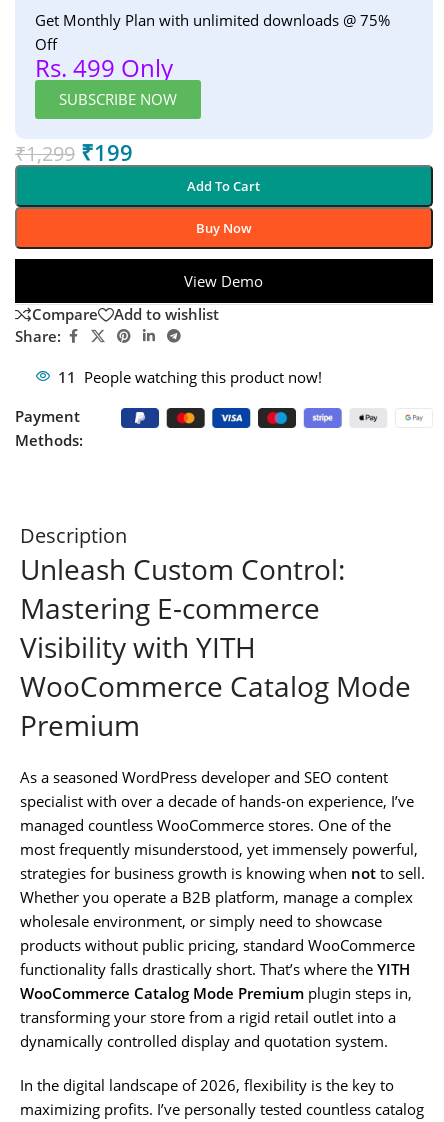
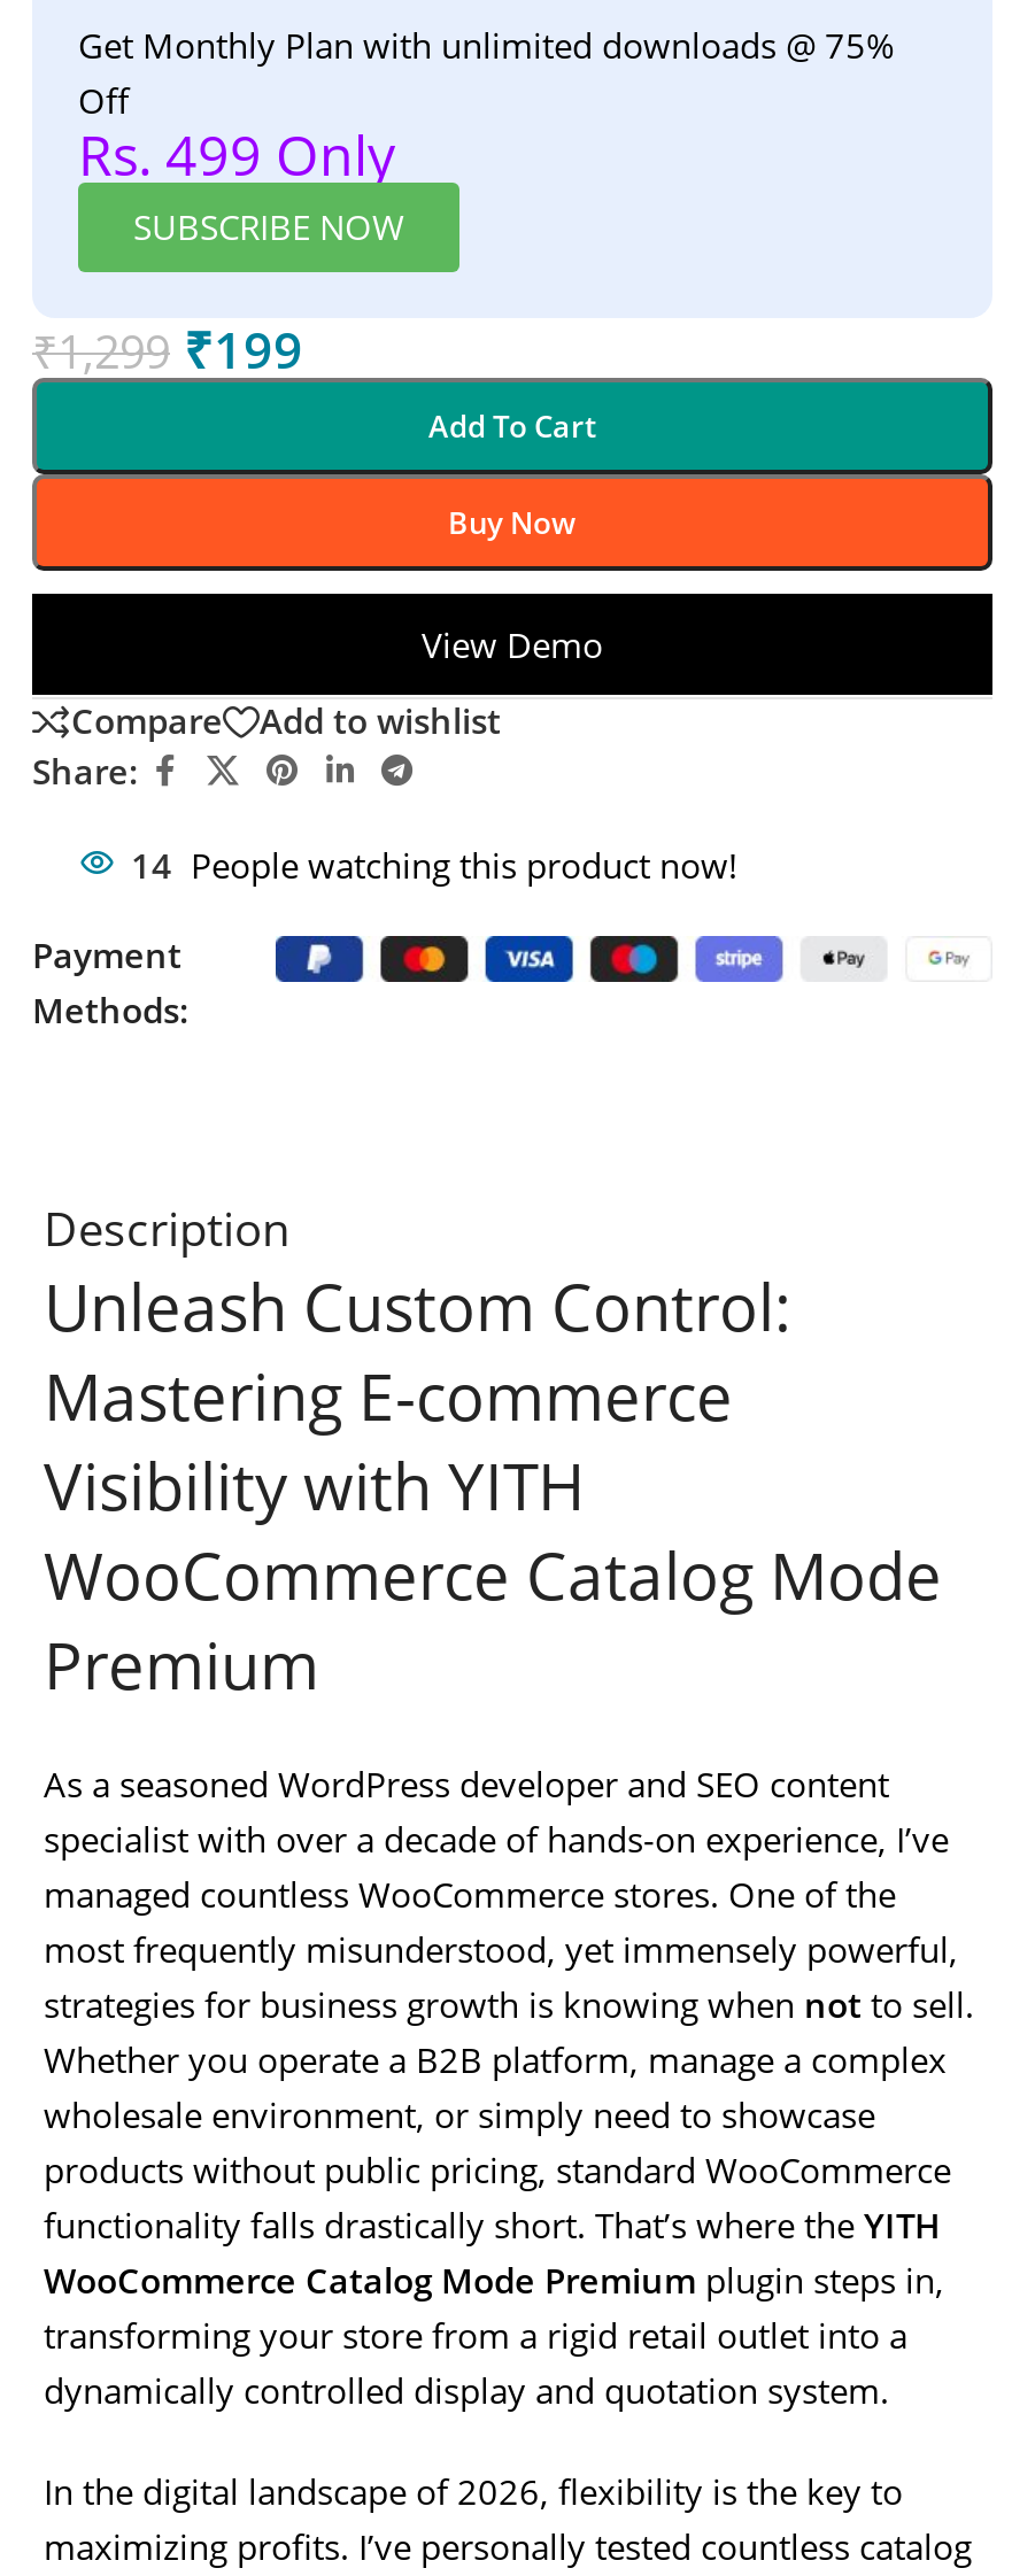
- 11 People watching this product now!
+ 14 People watching this product now!
